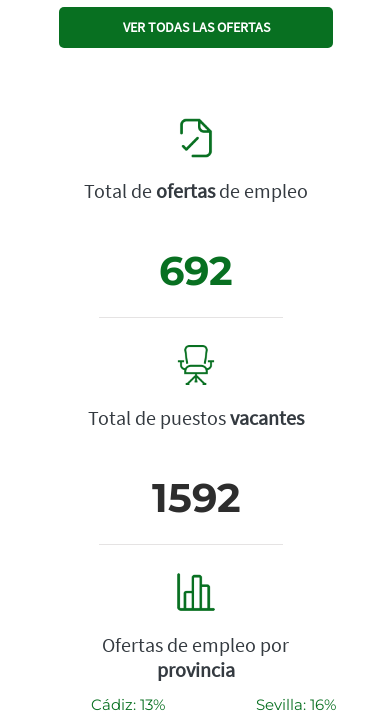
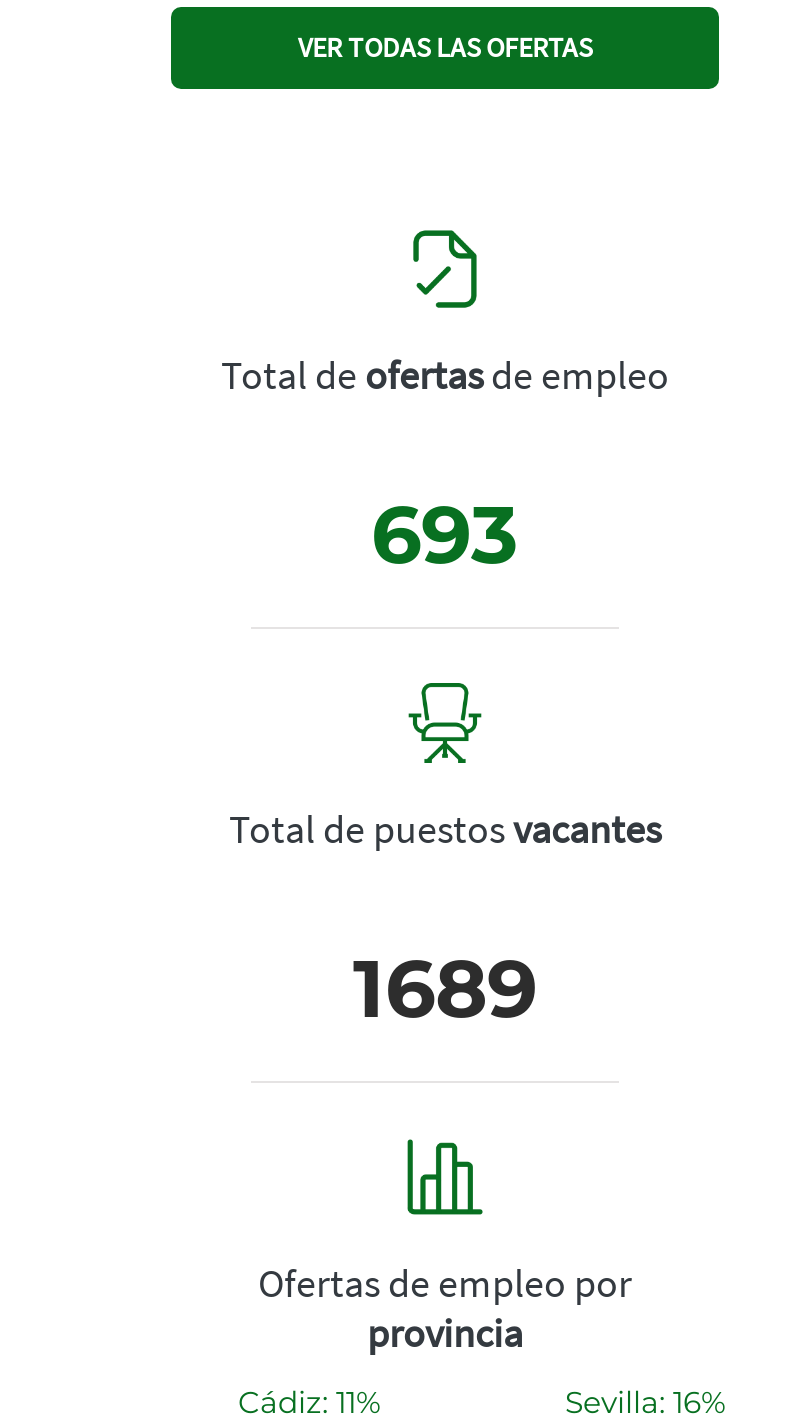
- 692
+ 693

- 1592
+ 1689

- Cádiz: 13%
+ Cádiz: 11%
